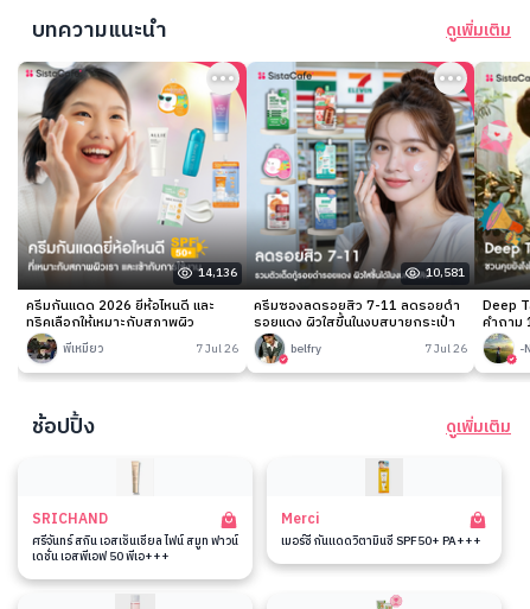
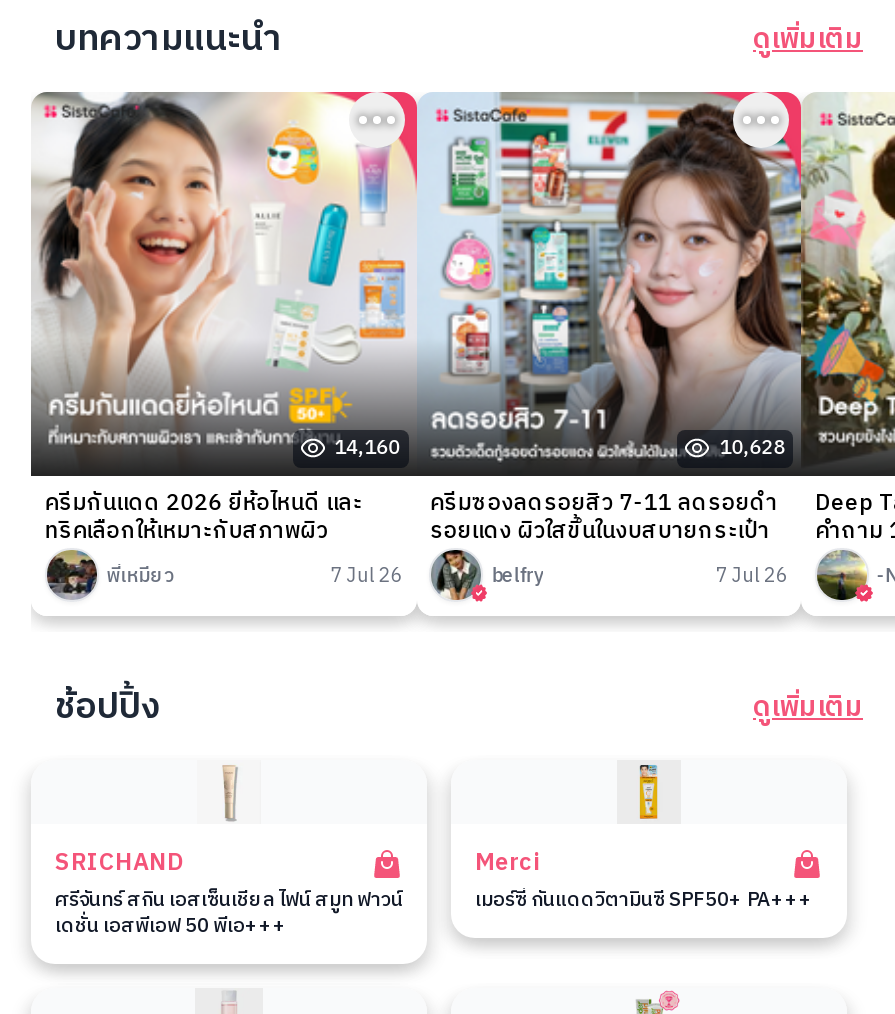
- 14,136
+ 14,160

- 10,581
+ 10,628
